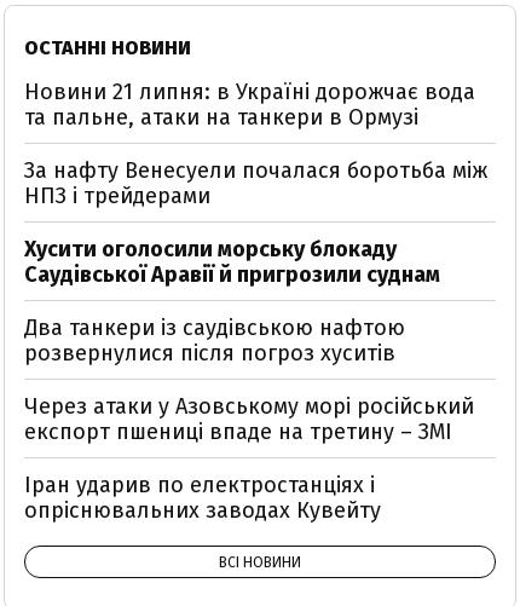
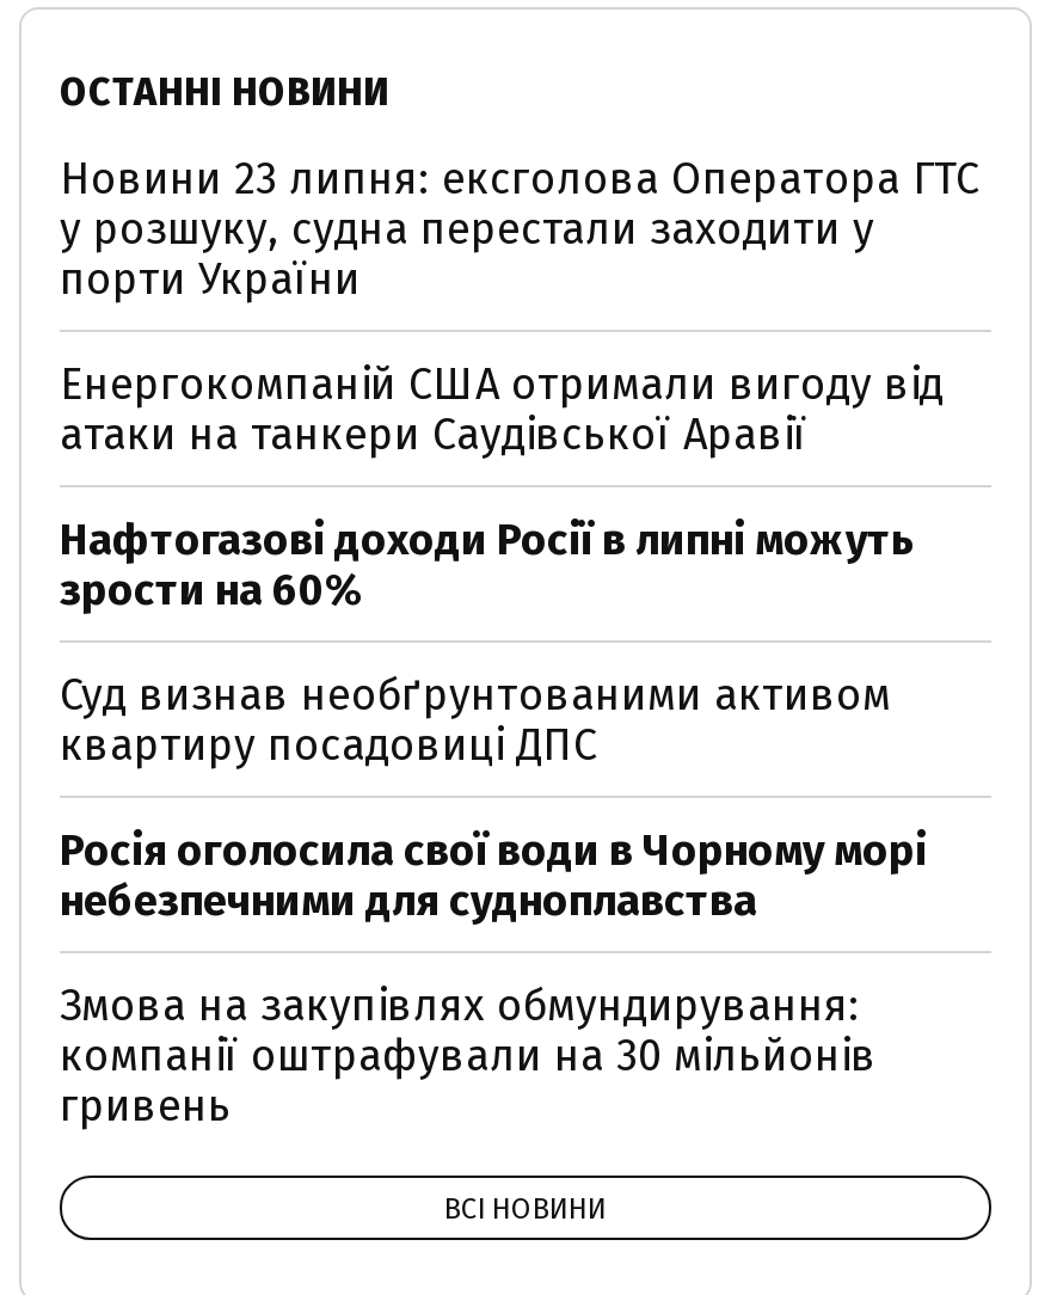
- Новини 21 липня: в Україні дорожчає вода
- та пальне, атаки на танкери в Ормузі
+ Новини 23 липня: ексголова Оператора ГТС
+ у розшуку, судна перестали заходити у
+ порти України

- За нафту Венесуели почалася боротьба між
- НПЗ і трейдерами
+ Енергокомпаній США отримали вигоду від
+ атаки на танкери Саудівської Аравії

- Хусити оголосили морську блокаду
- Саудівської Аравії й пригрозили суднам
+ Нафтогазові доходи Росії в липні можуть
+ зрости на 60%

- Два танкери із саудівською нафтою
- розвернулися після погроз хуситів
+ Суд визнав необґрунтованими активом
+ квартиру посадовиці ДПС

- Через атаки у Азовському морі російський
- експорт пшениці впаде на третину – ЗМІ
+ Росія оголосила свої води в Чорному морі
+ небезпечними для судноплавства

- Іран ударив по електростанціях і
- опріснювальних заводах Кувейту
+ Змова на закупівлях обмундирування:
+ компанії оштрафували на 30 мільйонів
+ гривень
